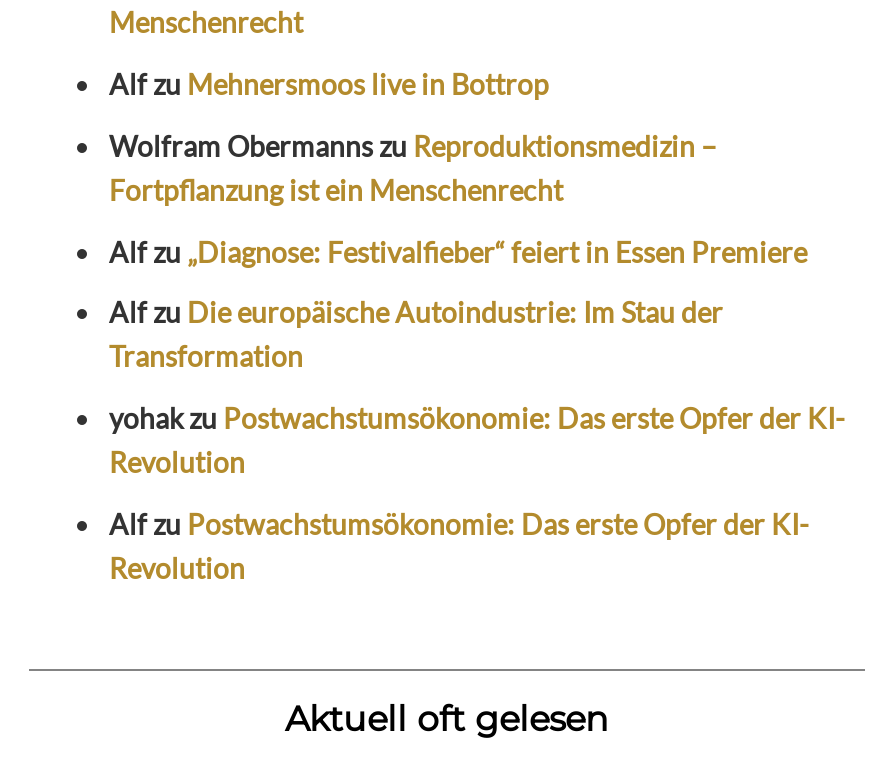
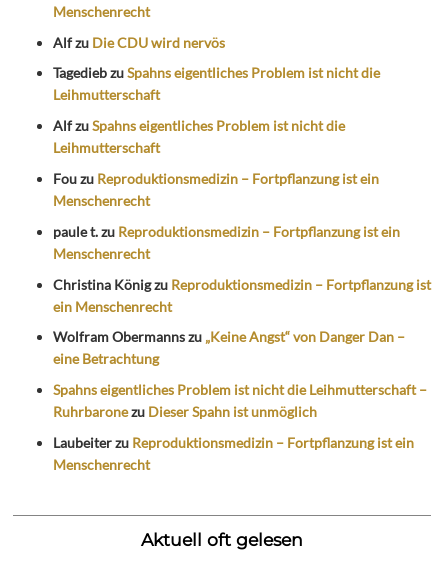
- Alf zu Mehnersmoos live in Bottrop
- Wolfram Obermanns zu Reproduktionsmedizin –
- Fortpflanzung ist ein Menschenrecht
- Alf zu „Diagnose: Festivalfieber“ feiert in Essen Premiere
- Alf zu Die europäische Autoindustrie: Im Stau der
- Transformation
- yohak zu Postwachstumsökonomie: Das erste Opfer der KI-
- Revolution
- Alf zu Postwachstumsökonomie: Das erste Opfer der KI-
- Revolution
+ Alf zu Die CDU wird nervös
+ Tagedieb zu Spahns eigentliches Problem ist nicht die
+ Leihmutterschaft
+ Alf zu Spahns eigentliches Problem ist nicht die
+ Leihmutterschaft
+ Fou zu Reproduktionsmedizin – Fortpflanzung ist ein
+ Menschenrecht
+ paule t. zu Reproduktionsmedizin – Fortpflanzung ist ein
+ Menschenrecht
+ Christina König zu Reproduktionsmedizin – Fortpflanzung ist
+ ein Menschenrecht
+ Wolfram Obermanns zu „Keine Angst“ von Danger Dan –
+ eine Betrachtung
+ Spahns eigentliches Problem ist nicht die Leihmutterschaft –
+ Ruhrbarone zu Dieser Spahn ist unmöglich
+ Laubeiter zu Reproduktionsmedizin – Fortpflanzung ist ein
+ Menschenrecht
